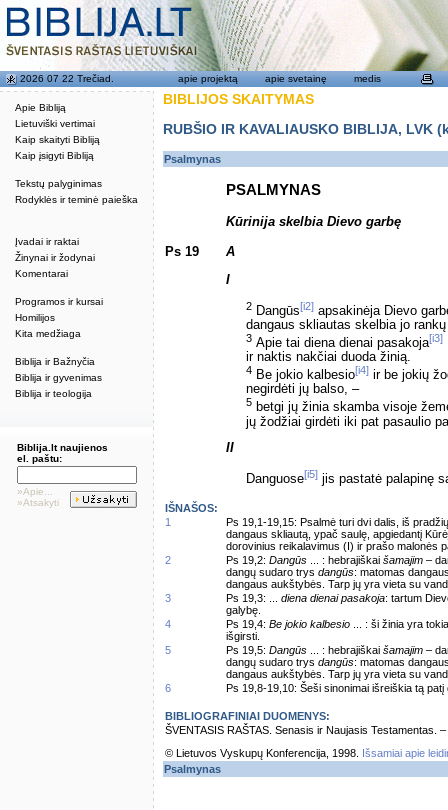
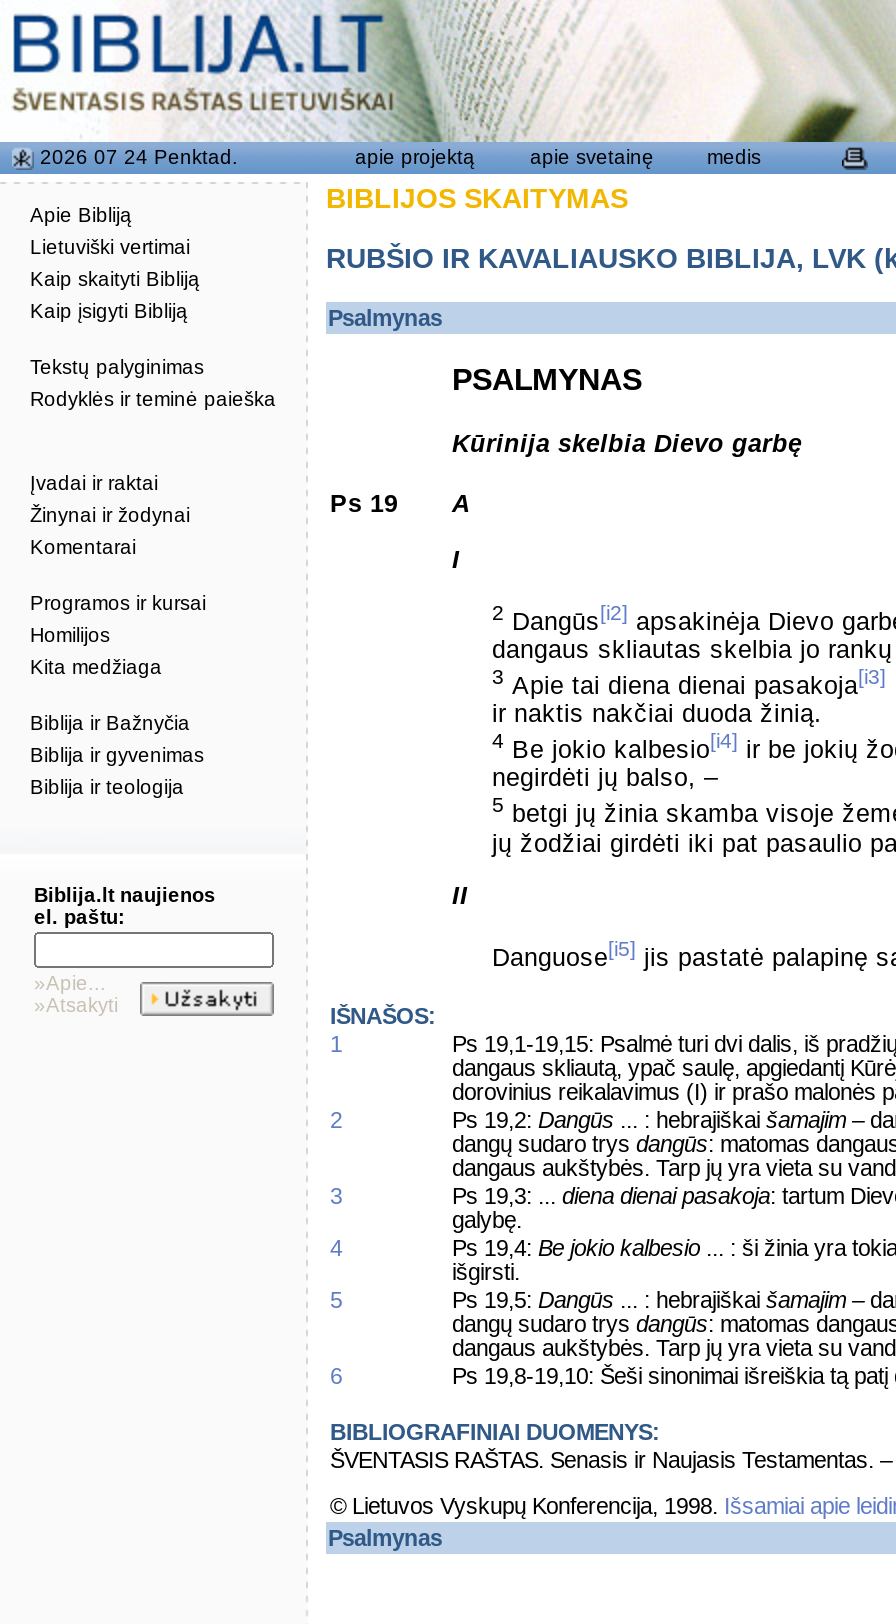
- 2026 07 22 Trečiad.
+ 2026 07 24 Penktad.
